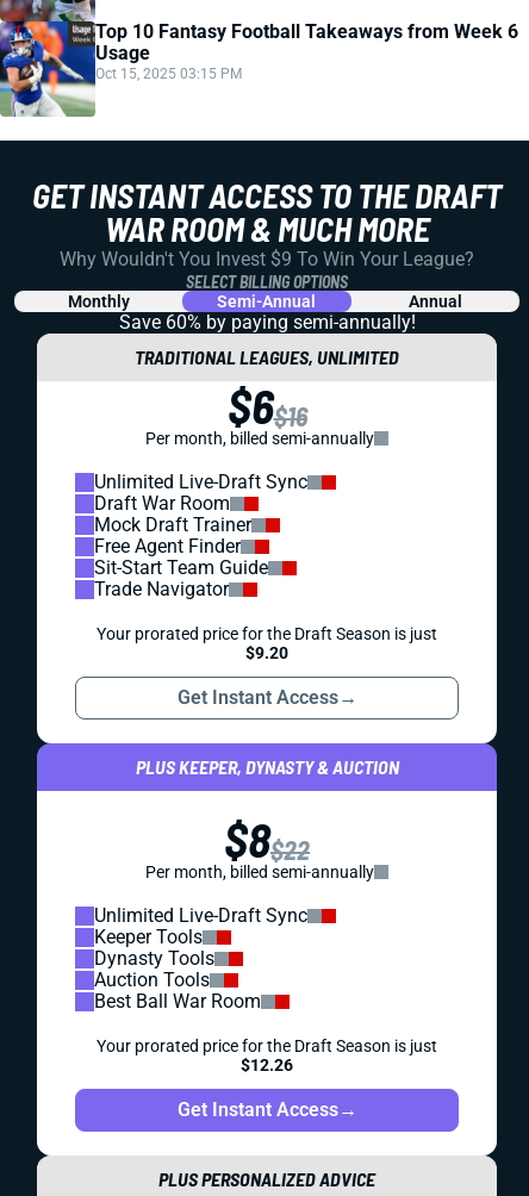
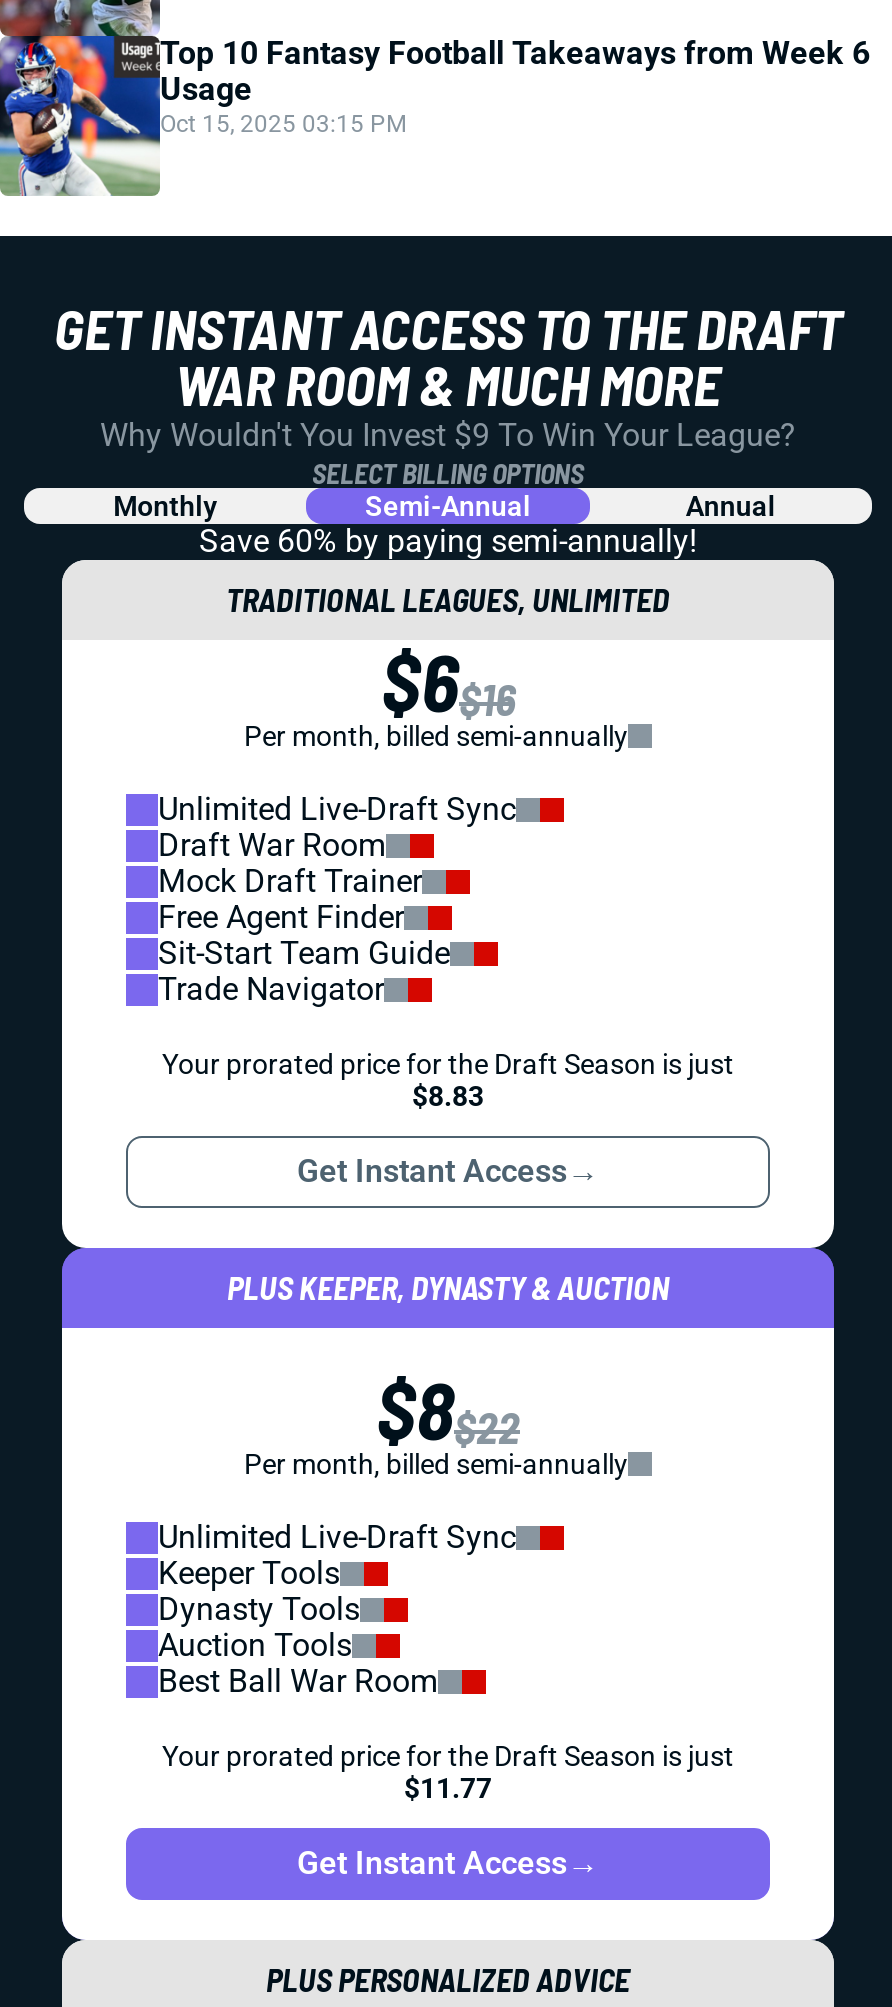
- $9.20
+ $8.83

- $12.26
+ $11.77
